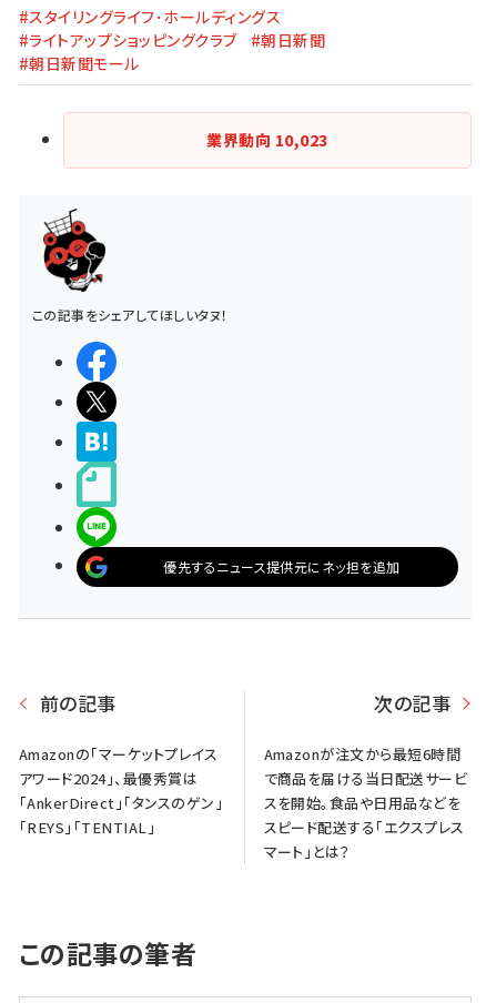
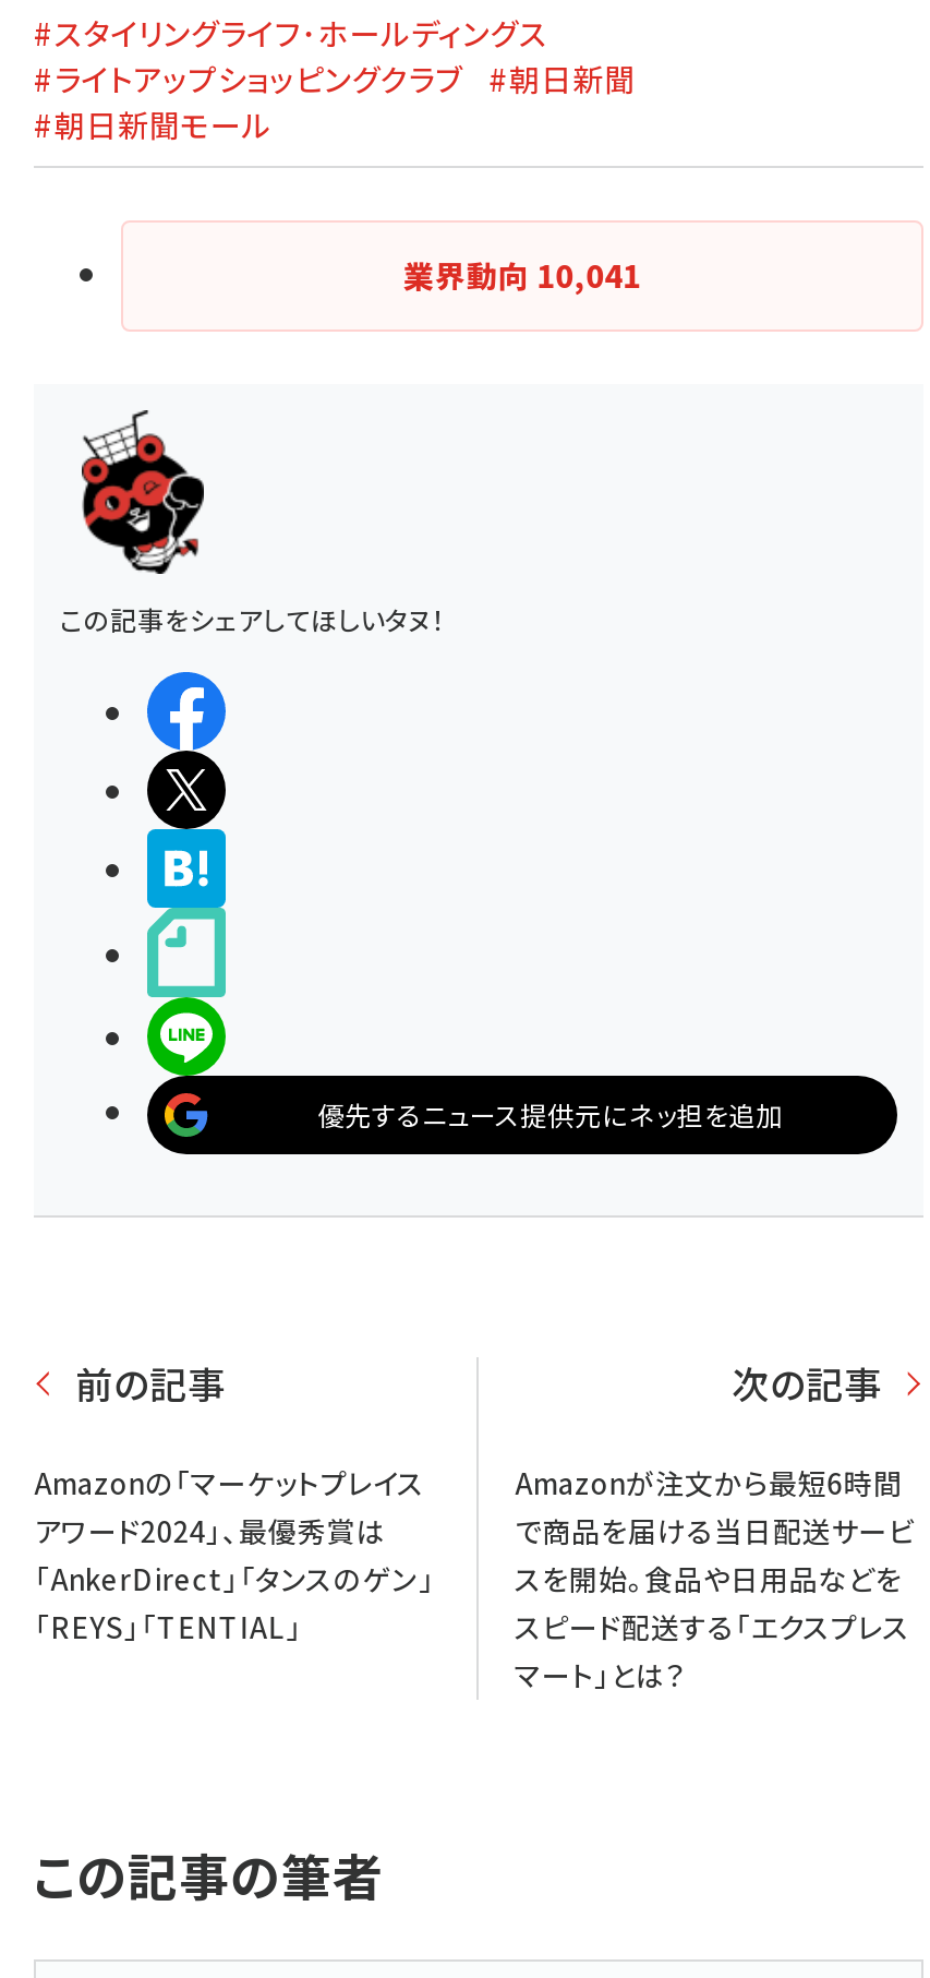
- 業界動向10,023
+ 業界動向10,041
